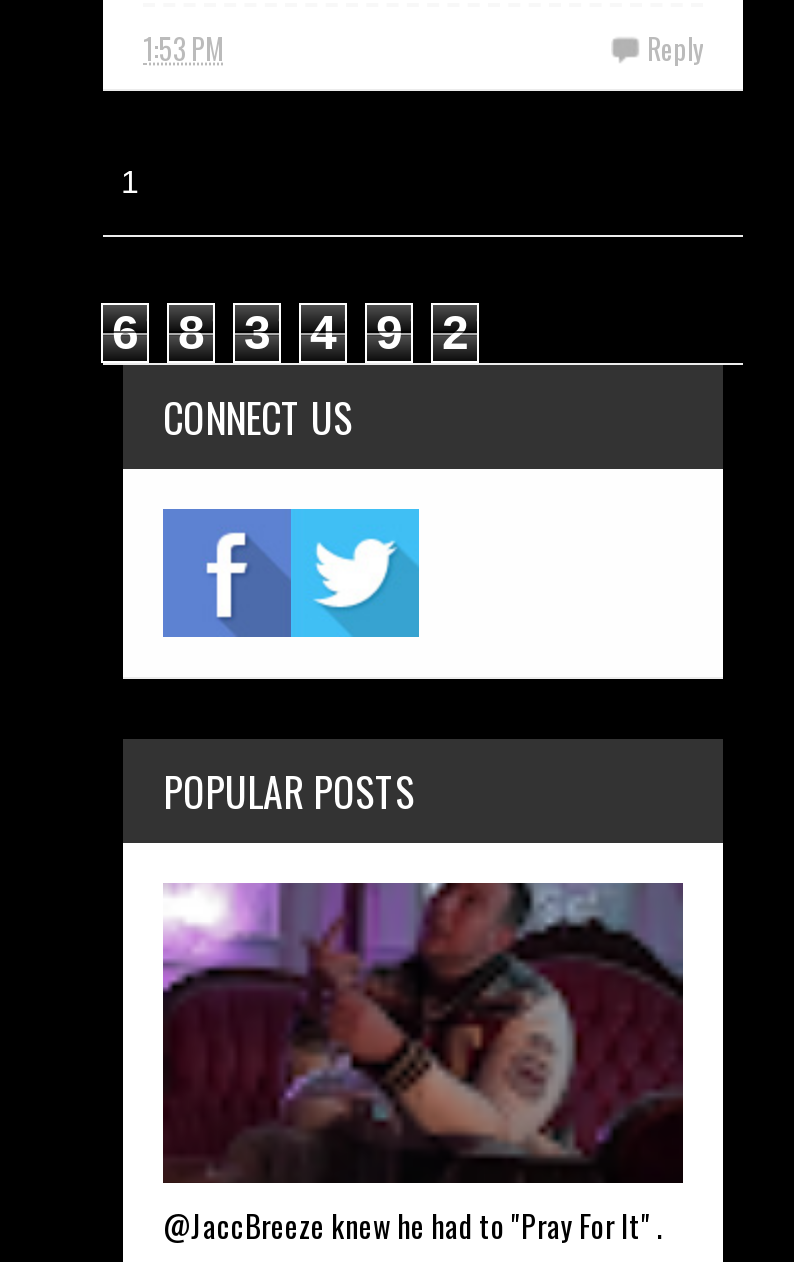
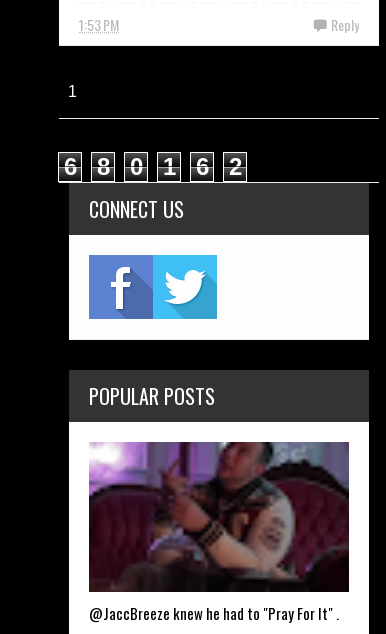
- 3
+ 0

- 4
+ 1

- 9
+ 6
